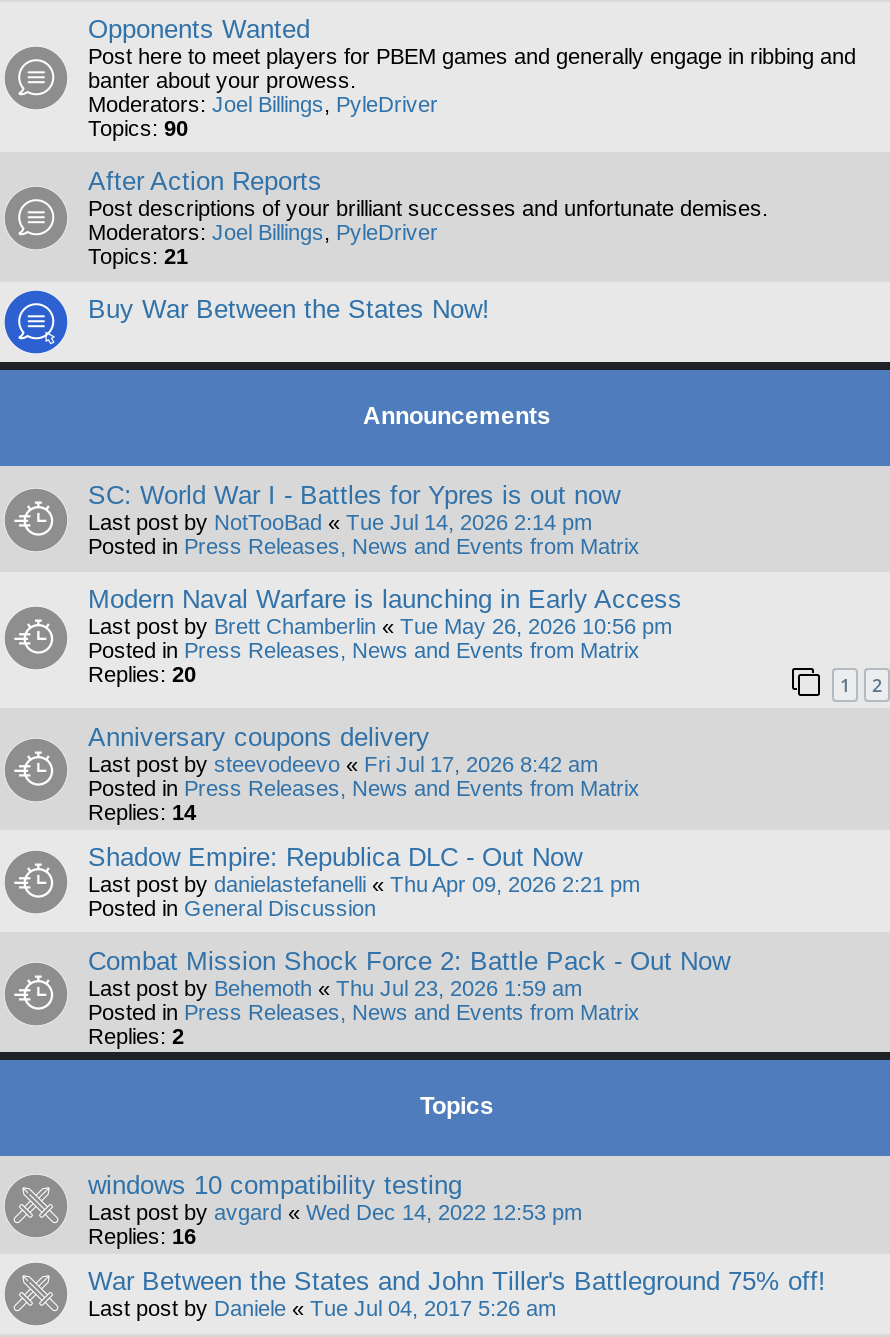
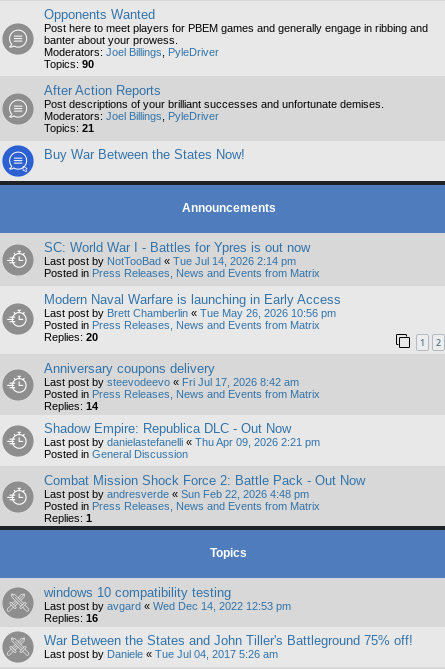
- Last post by Behemoth «Thu Jul 23, 2026 1:59 am
+ Last post by andresverde «Sun Feb 22, 2026 4:48 pm

- Replies: 2
+ Replies: 1
